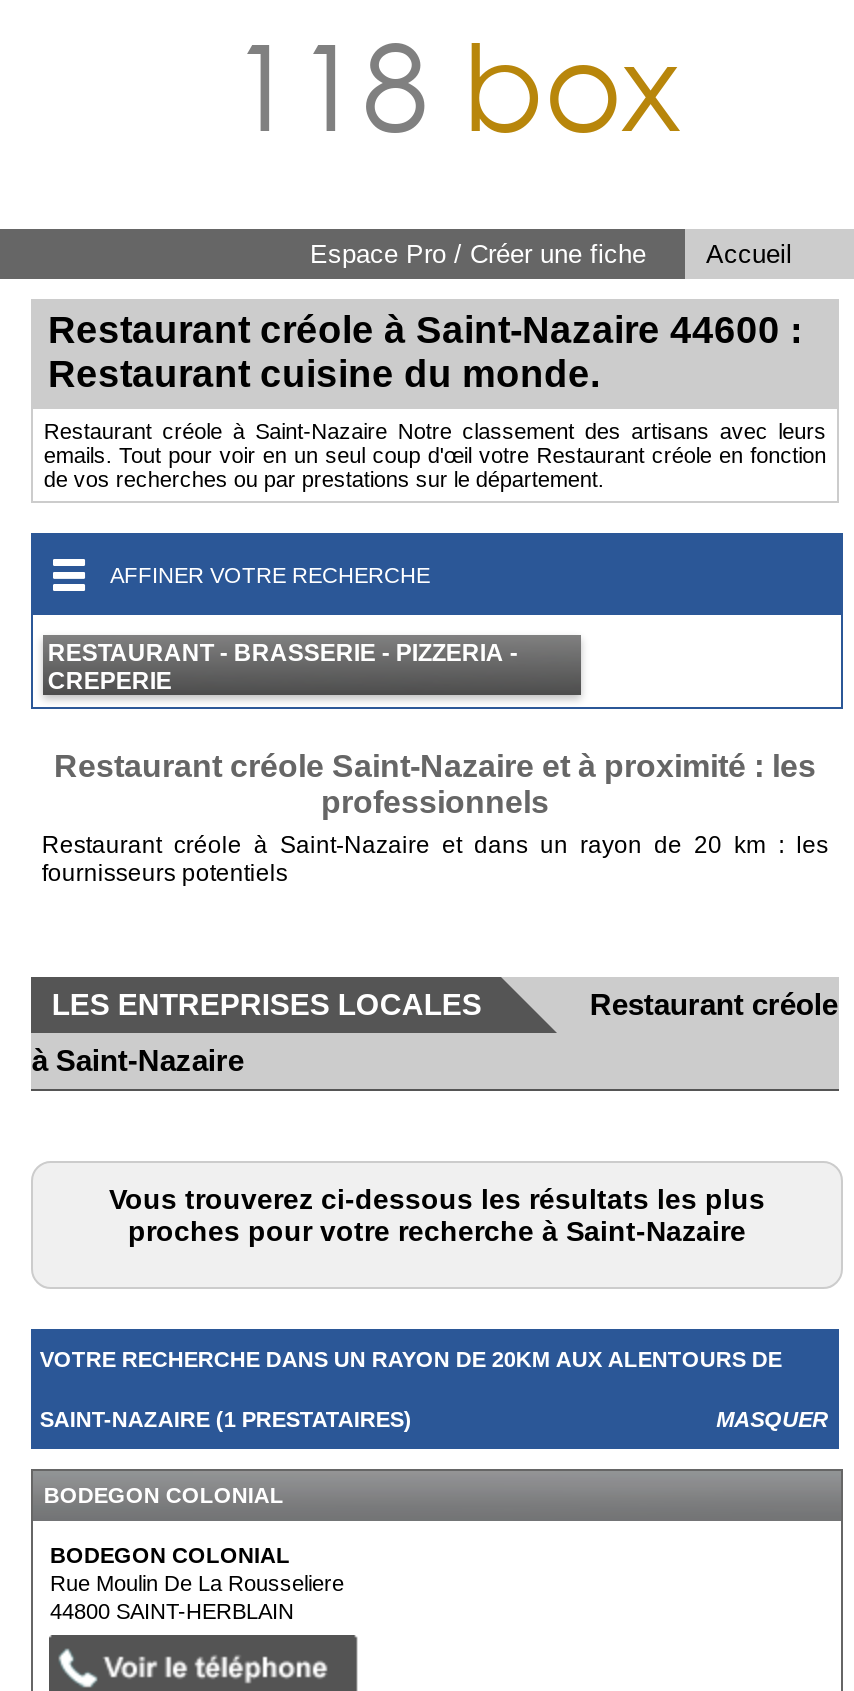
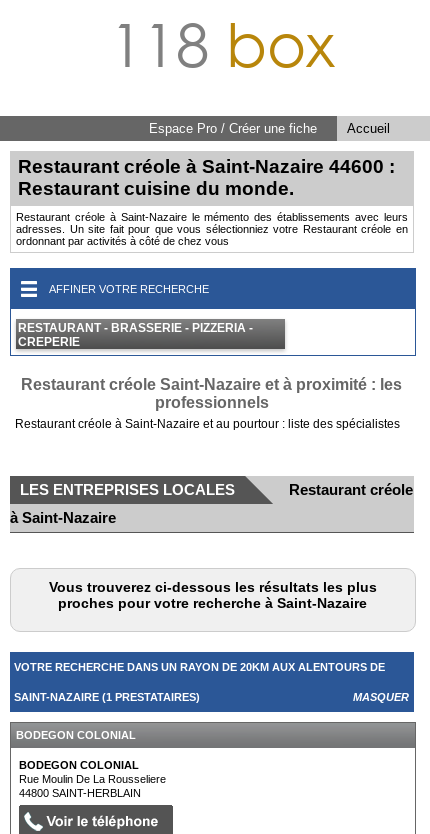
- Restaurant créole à Saint-Nazaire Notre classement des artisans avec leurs
- emails. Tout pour voir en un seul coup d'œil votre Restaurant créole en fonction
- de vos recherches ou par prestations sur le département.
+ Restaurant créole à Saint-Nazaire le mémento des établissements avec leurs
+ adresses. Un site fait pour que vous sélectionniez votre Restaurant créole en
+ ordonnant par activités à côté de chez vous

- Restaurant créole à Saint-Nazaire et dans un rayon de 20 km : les
- fournisseurs potentiels
+ Restaurant créole à Saint-Nazaire et au pourtour : liste des spécialistes
